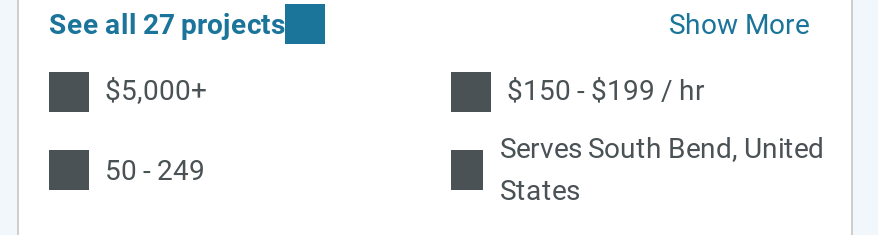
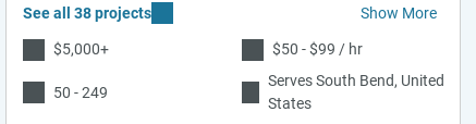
- See all 27 projects
+ See all 38 projects

- $150 - $199 / hr
+ $50 - $99 / hr
